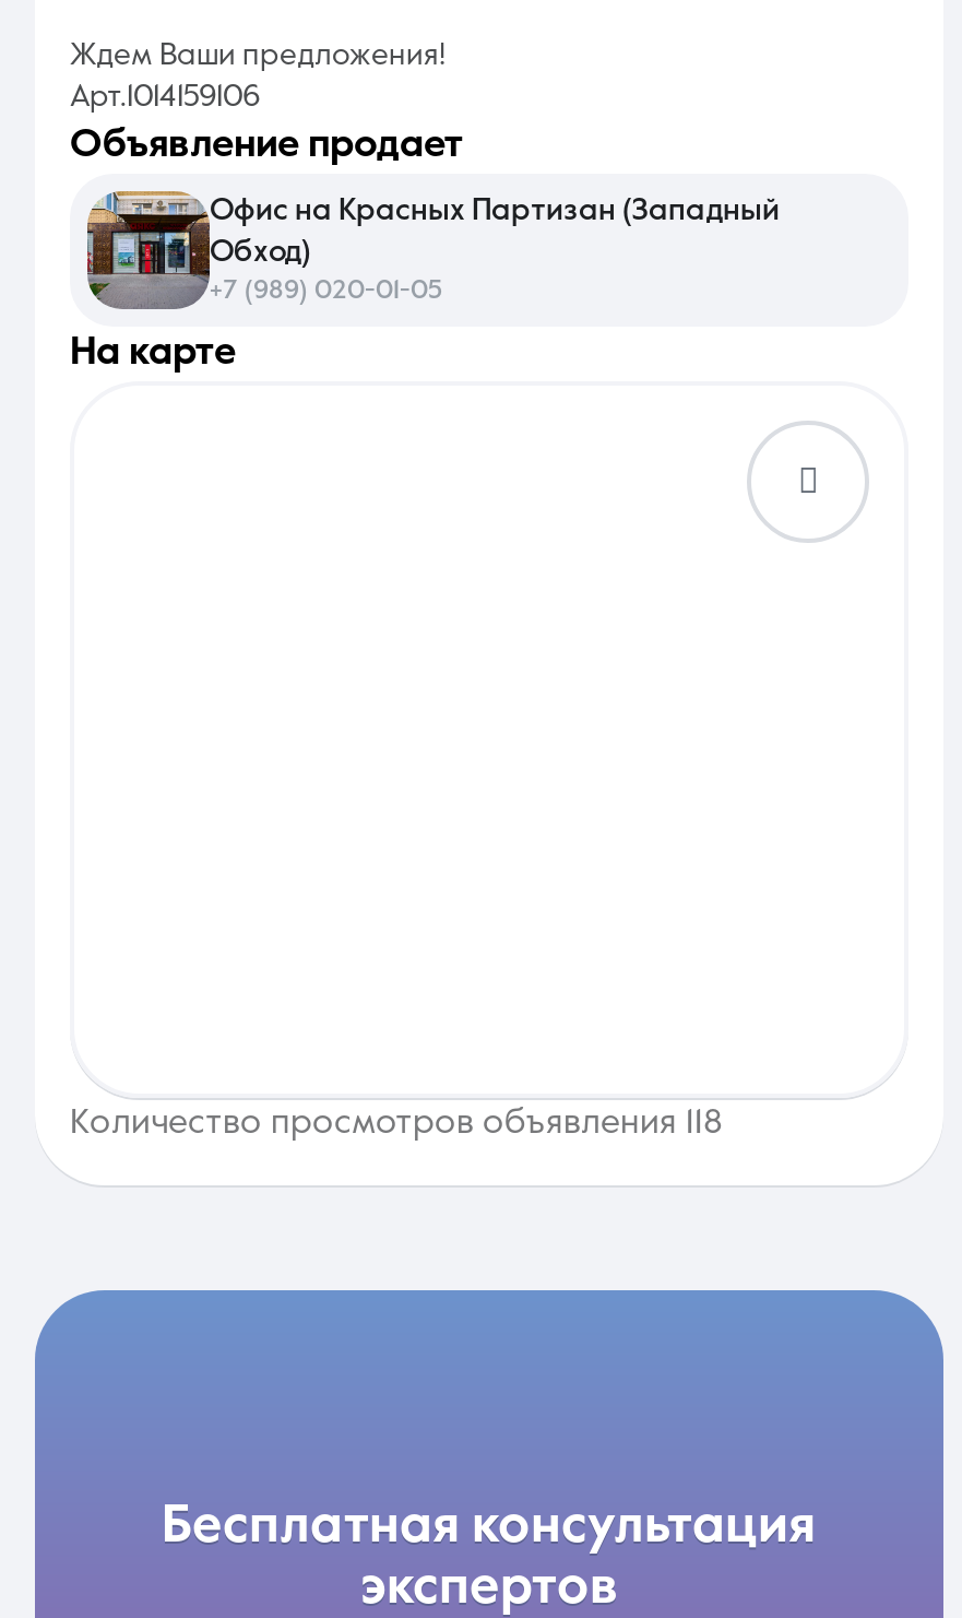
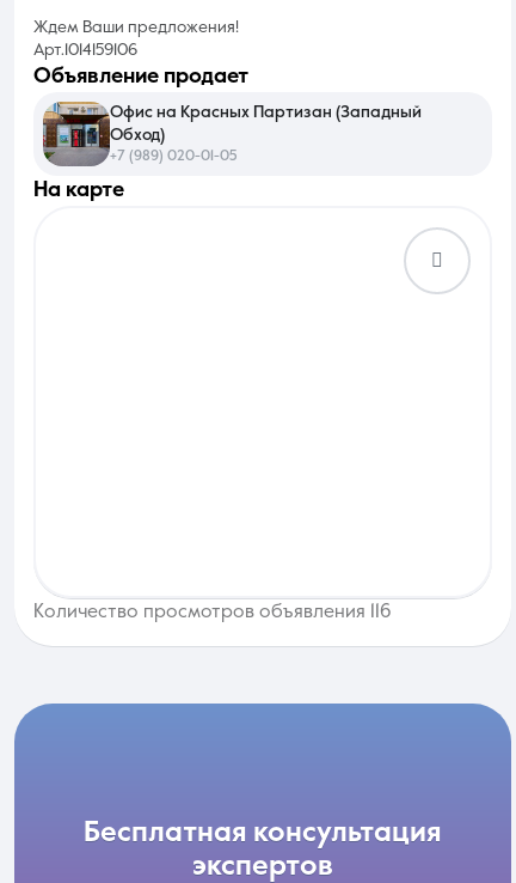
- Количество просмотров объявления 118
+ Количество просмотров объявления 116
